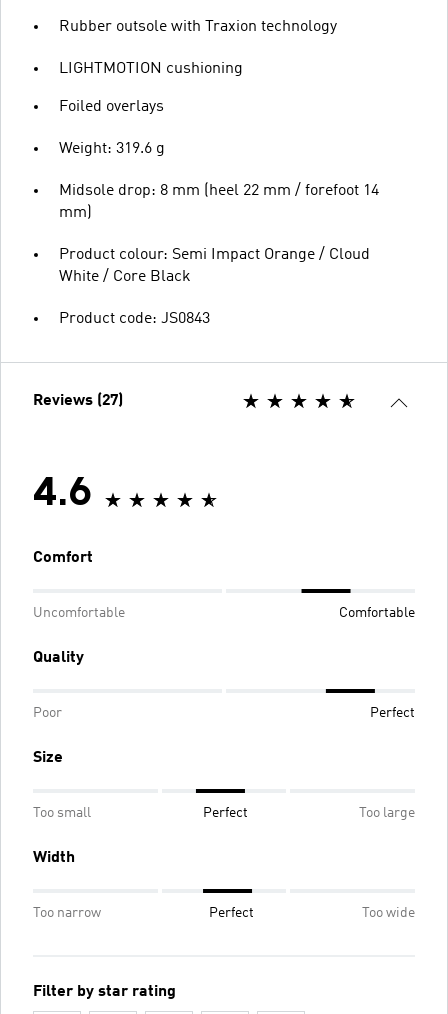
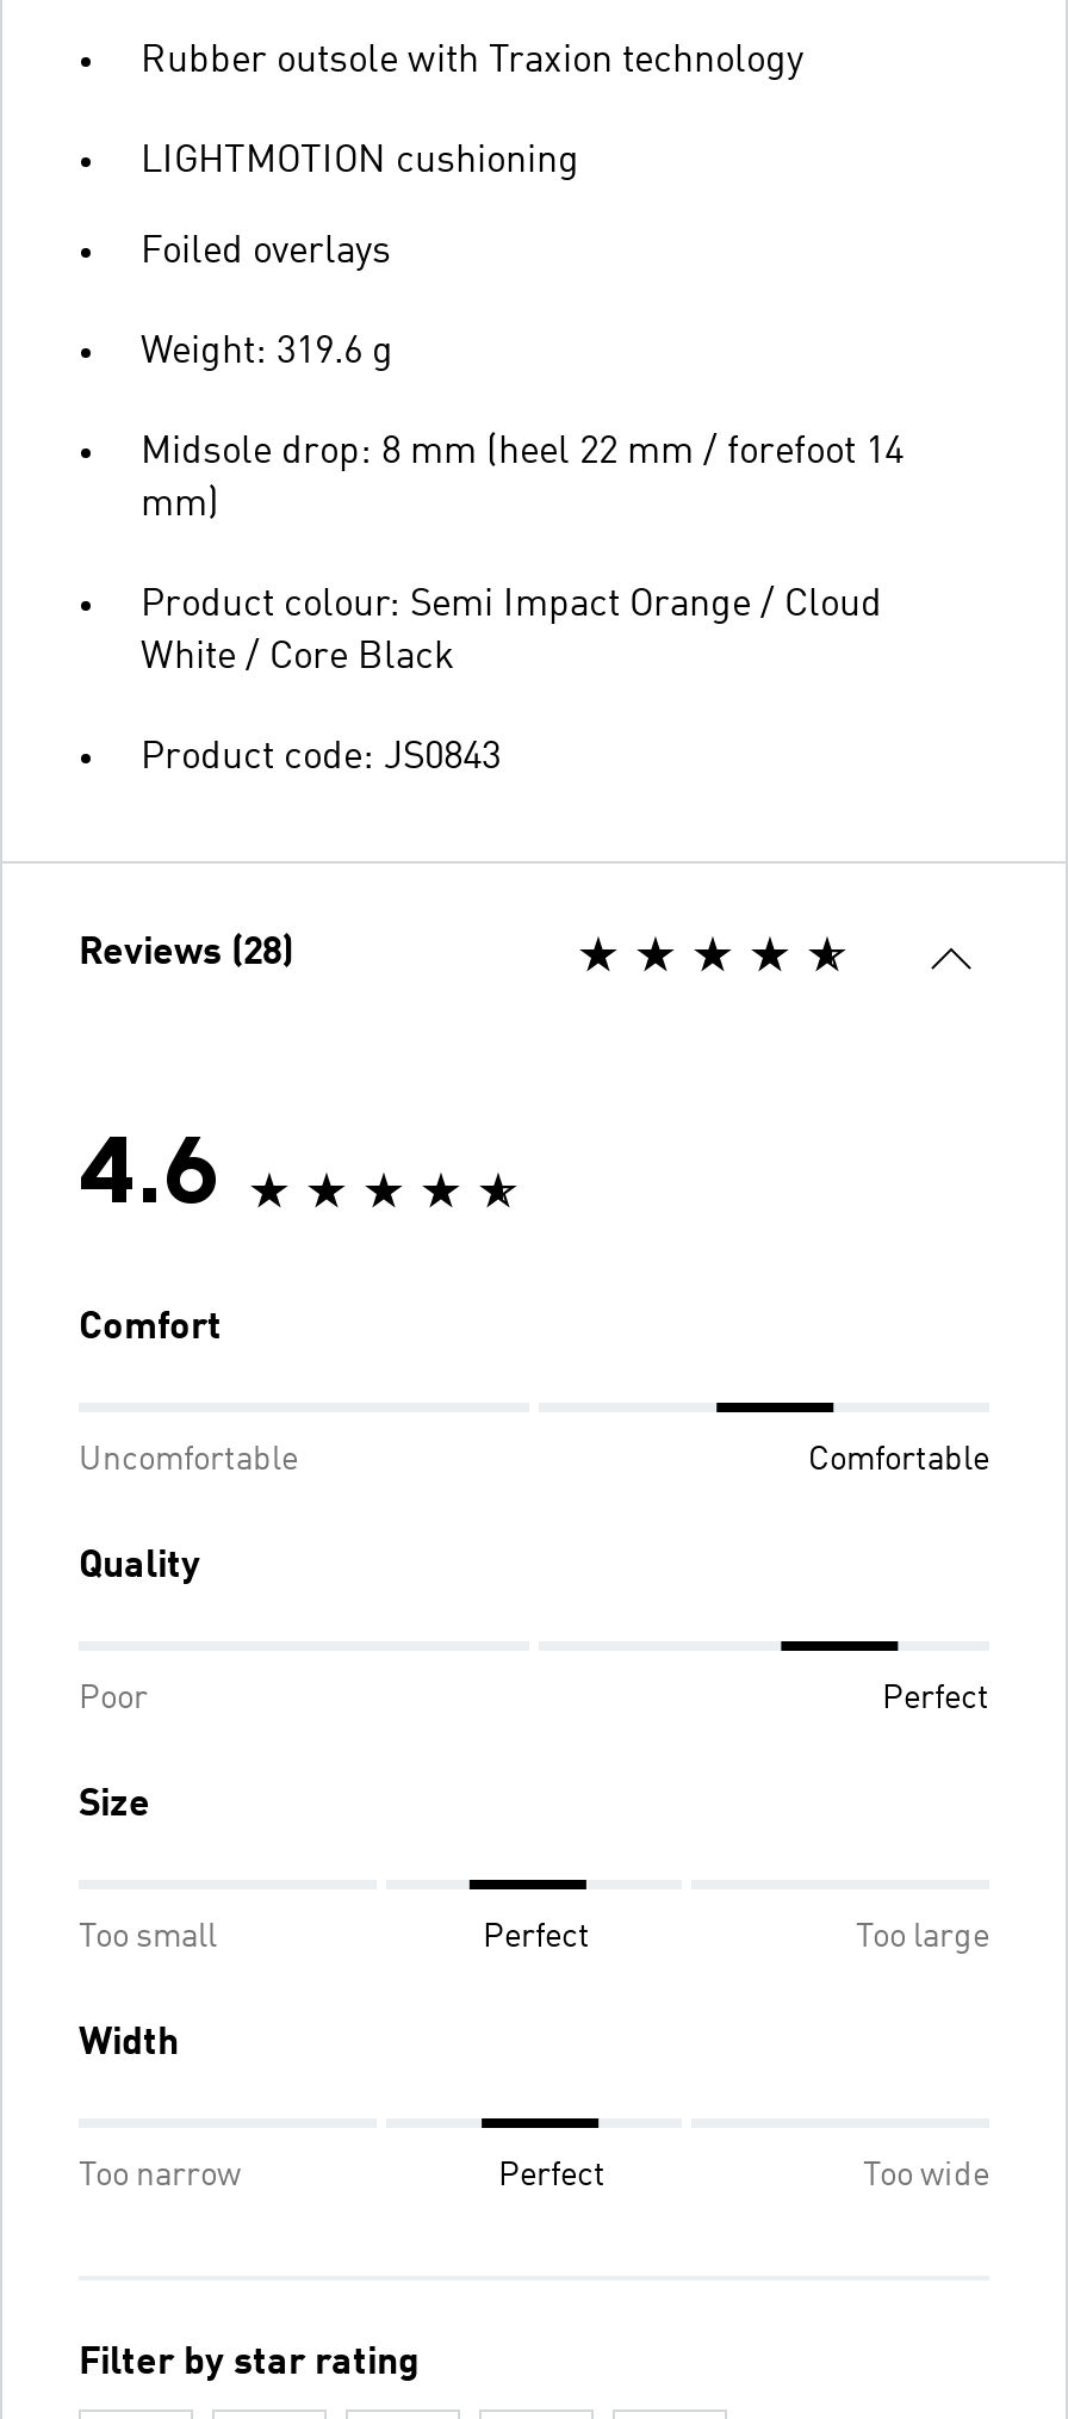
- Reviews (27)
+ Reviews (28)
